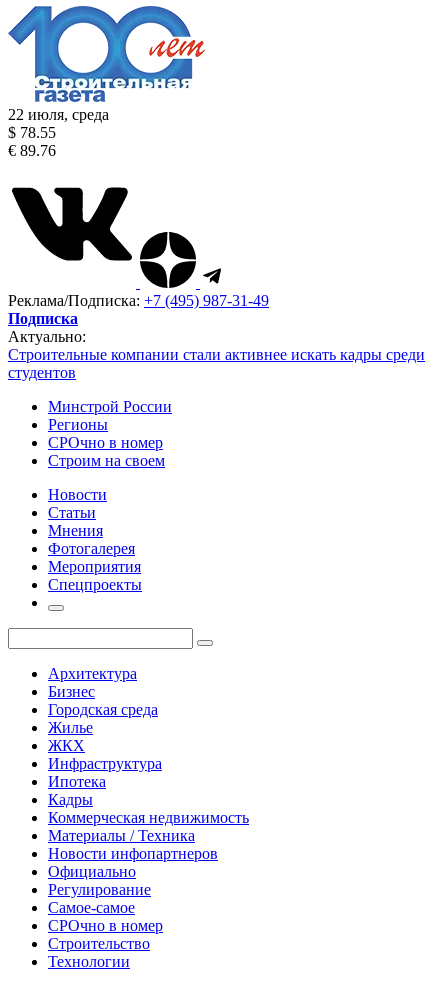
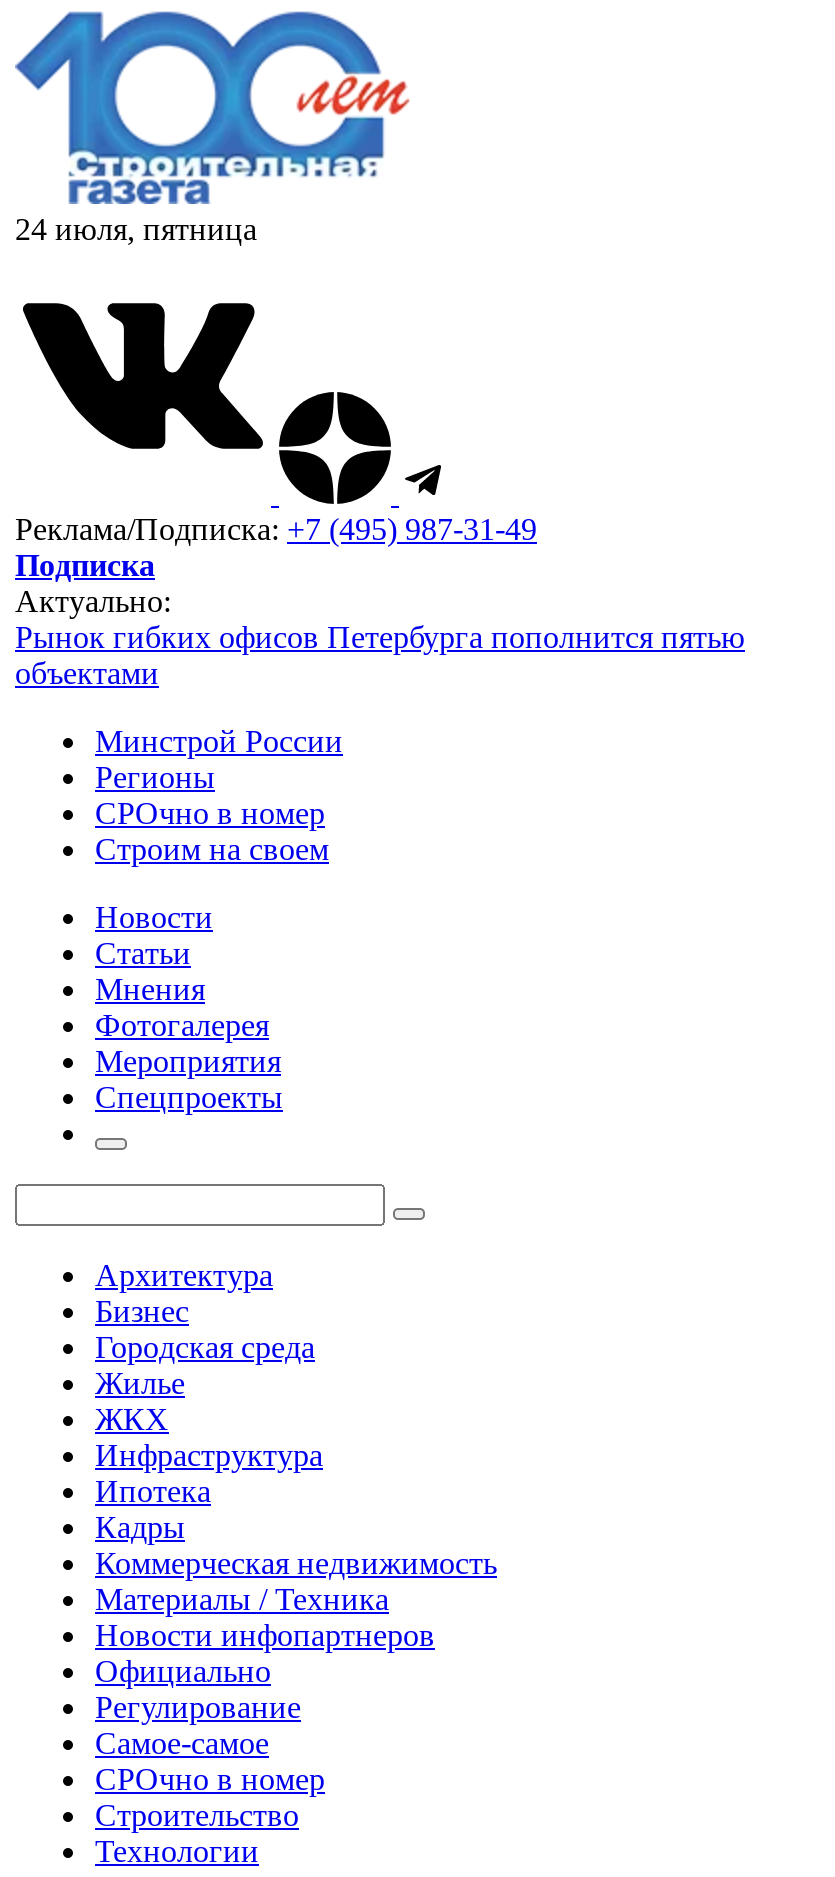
- 22 июля, среда
- $ 78.55
- € 89.76
+ 24 июля, пятница

- Строительные компании стали активнее искать кадры среди
- студентов
+ Рынок гибких офисов Петербурга пополнится пятью
+ объектами
